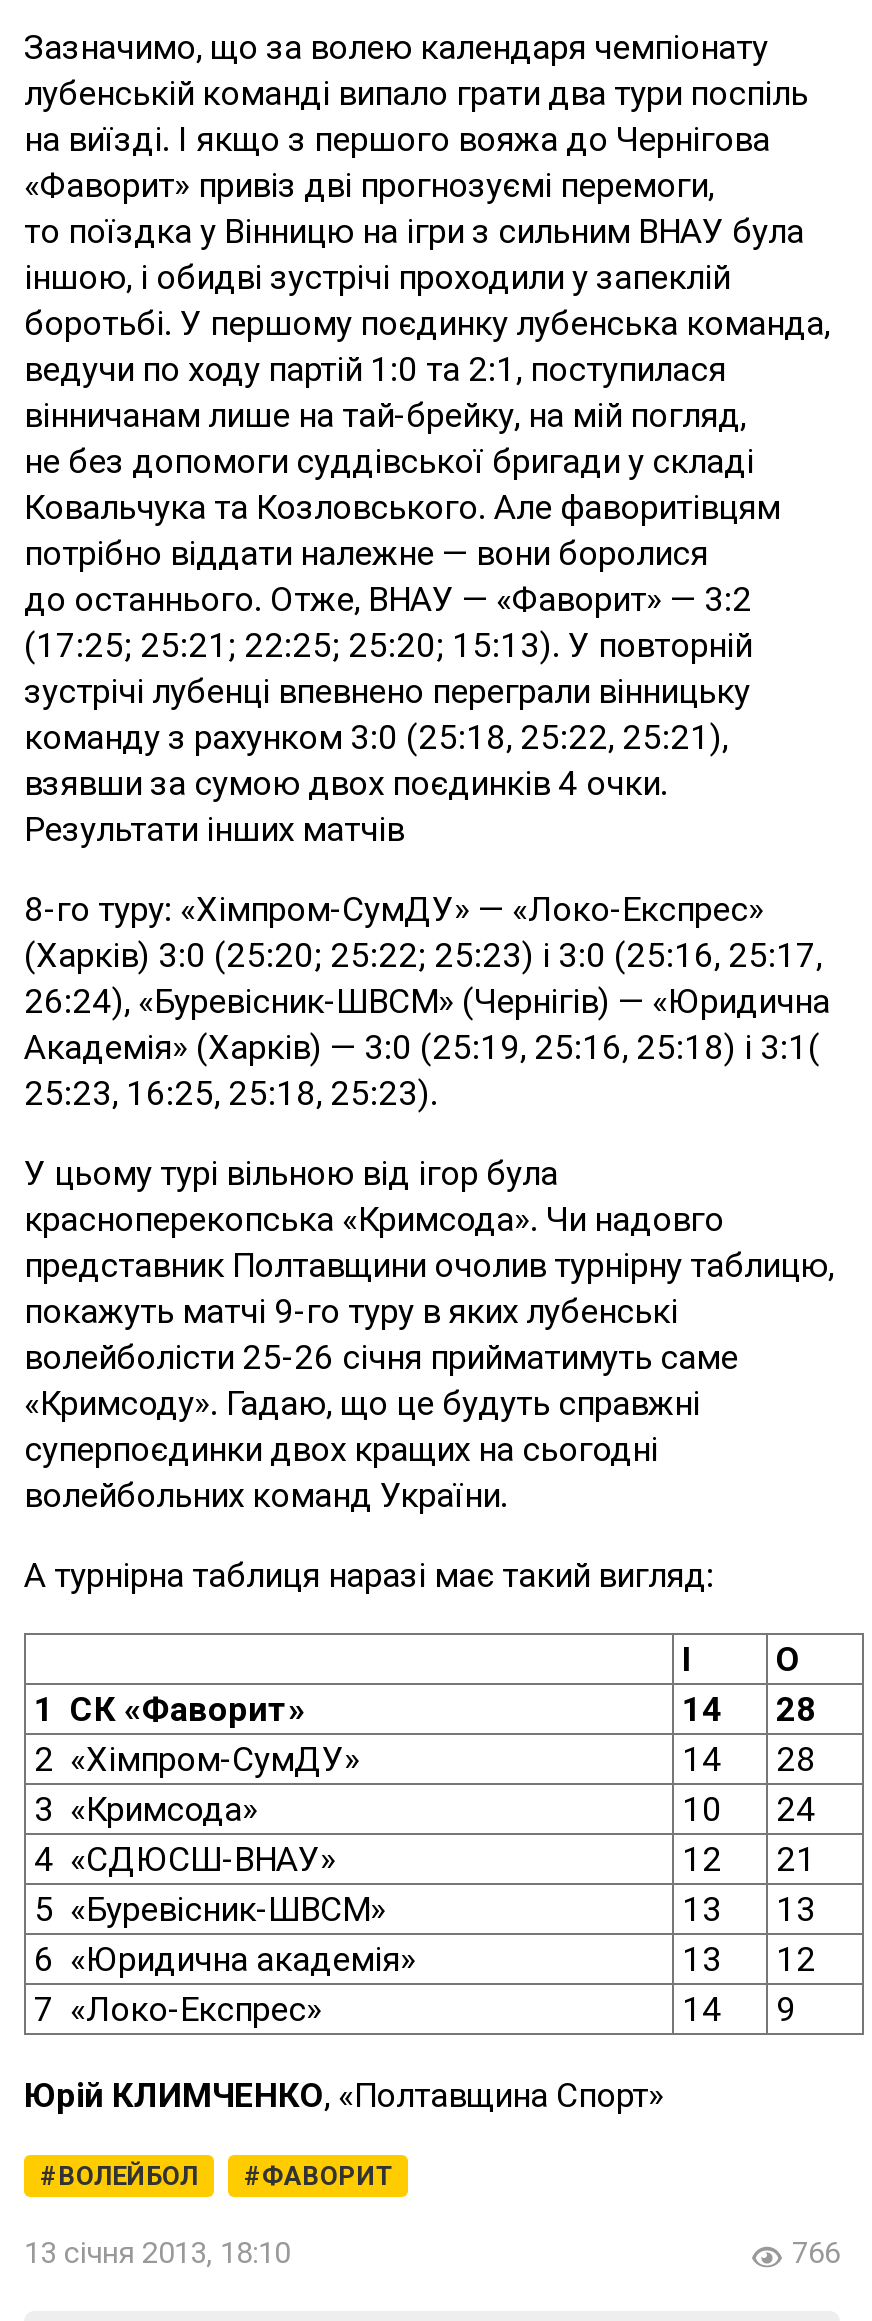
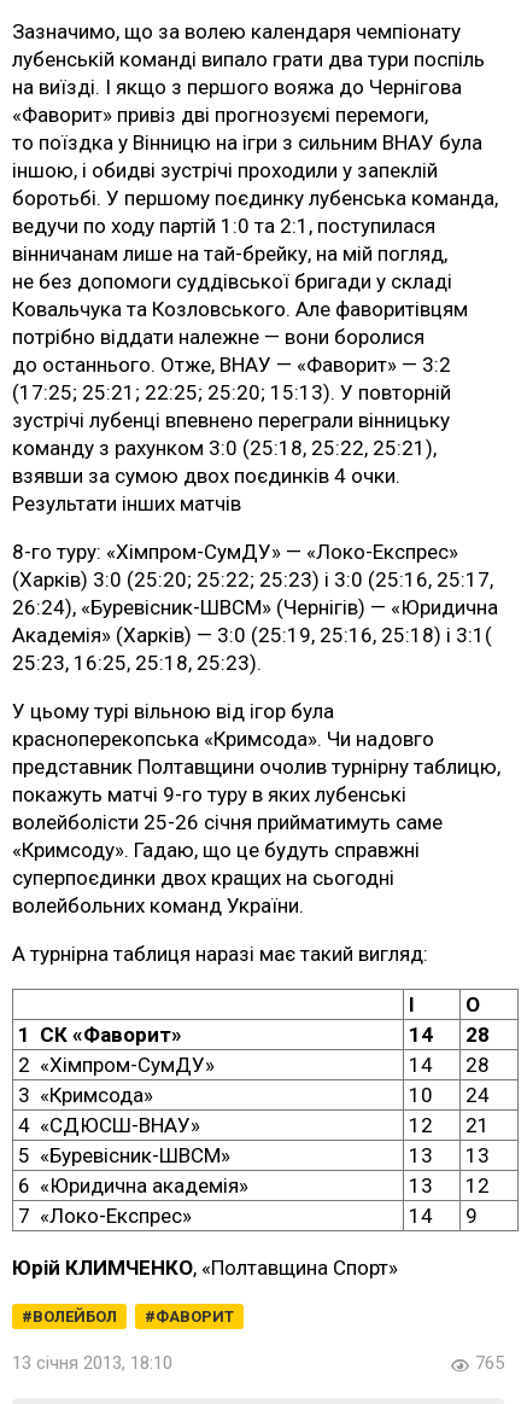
- 766
+ 765
